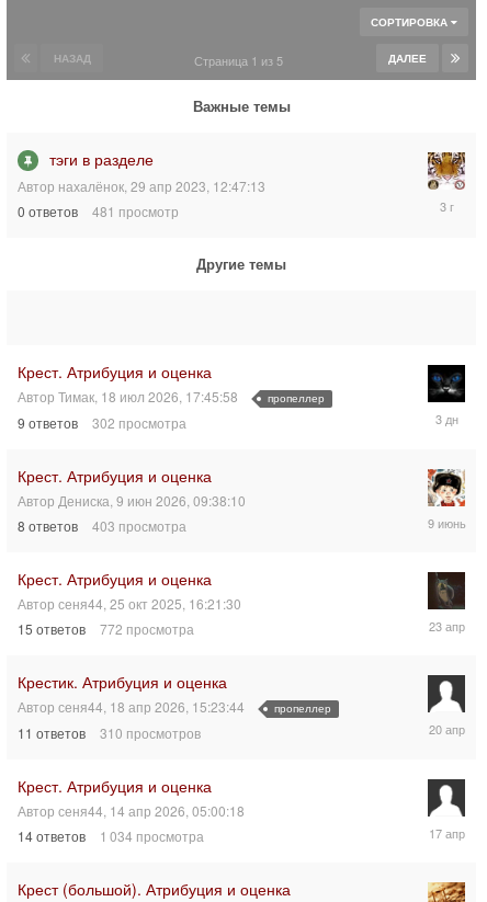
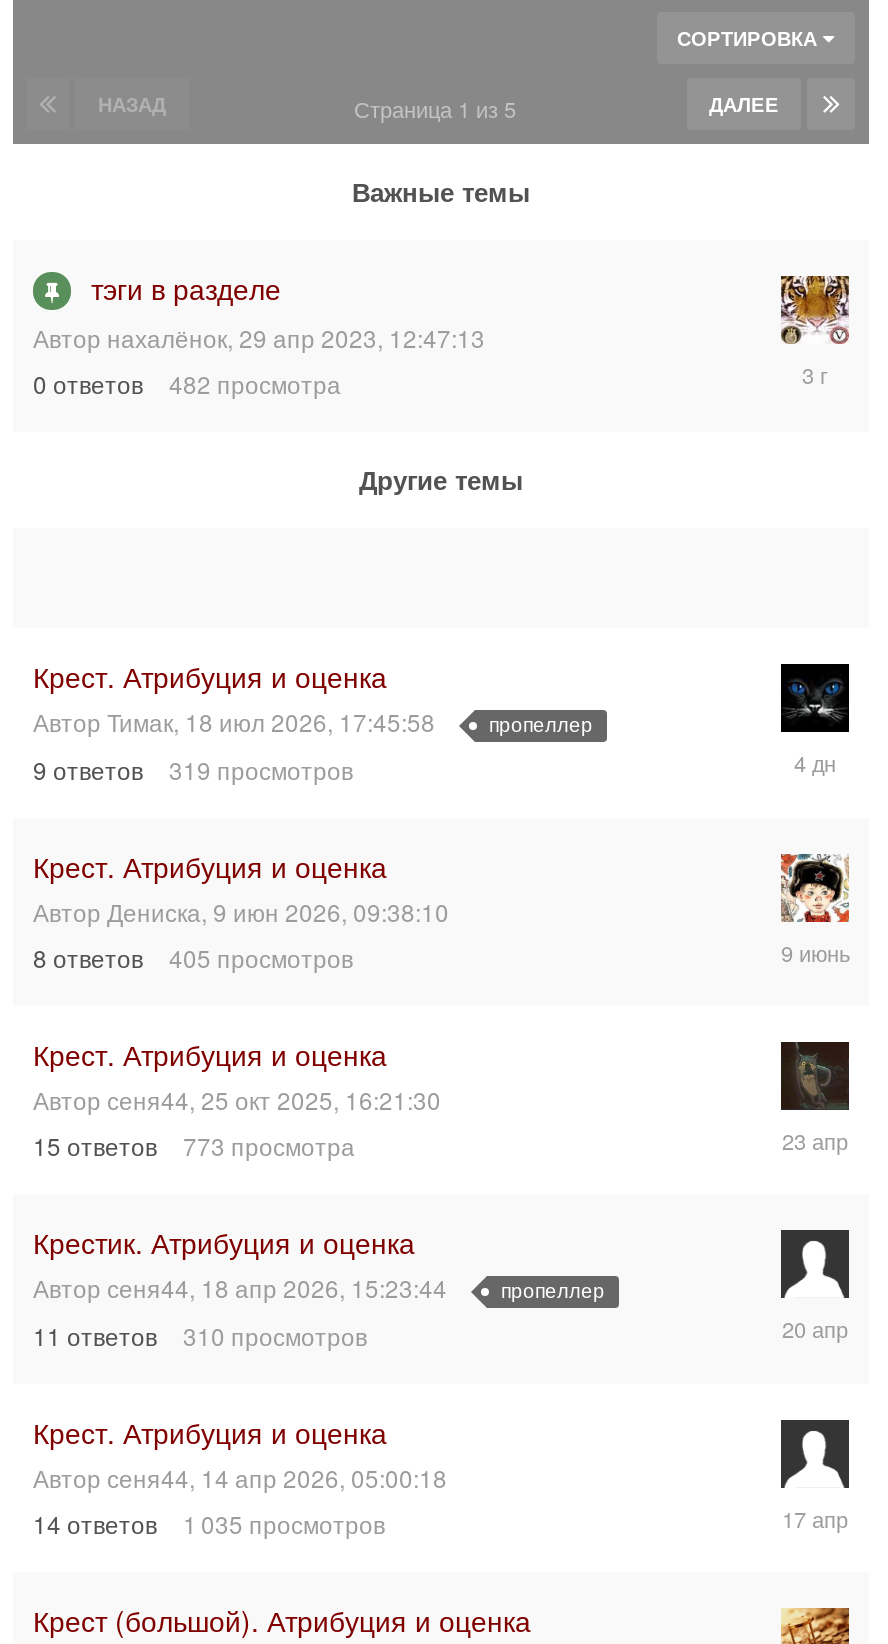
- 0 ответов 481 просмотр
+ 0 ответов 482 просмотра

- 9 ответов 302 просмотра
+ 9 ответов 319 просмотров

- 8 ответов 403 просмотра
+ 8 ответов 405 просмотров

- 15 ответов 772 просмотра
+ 15 ответов 773 просмотра

- 14 ответов 1 034 просмотра
+ 14 ответов 1 035 просмотров
